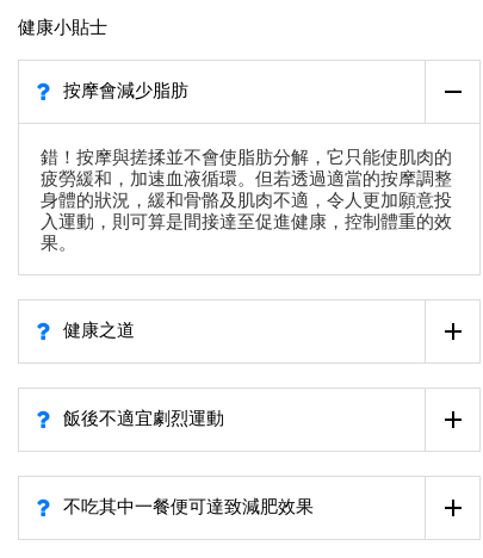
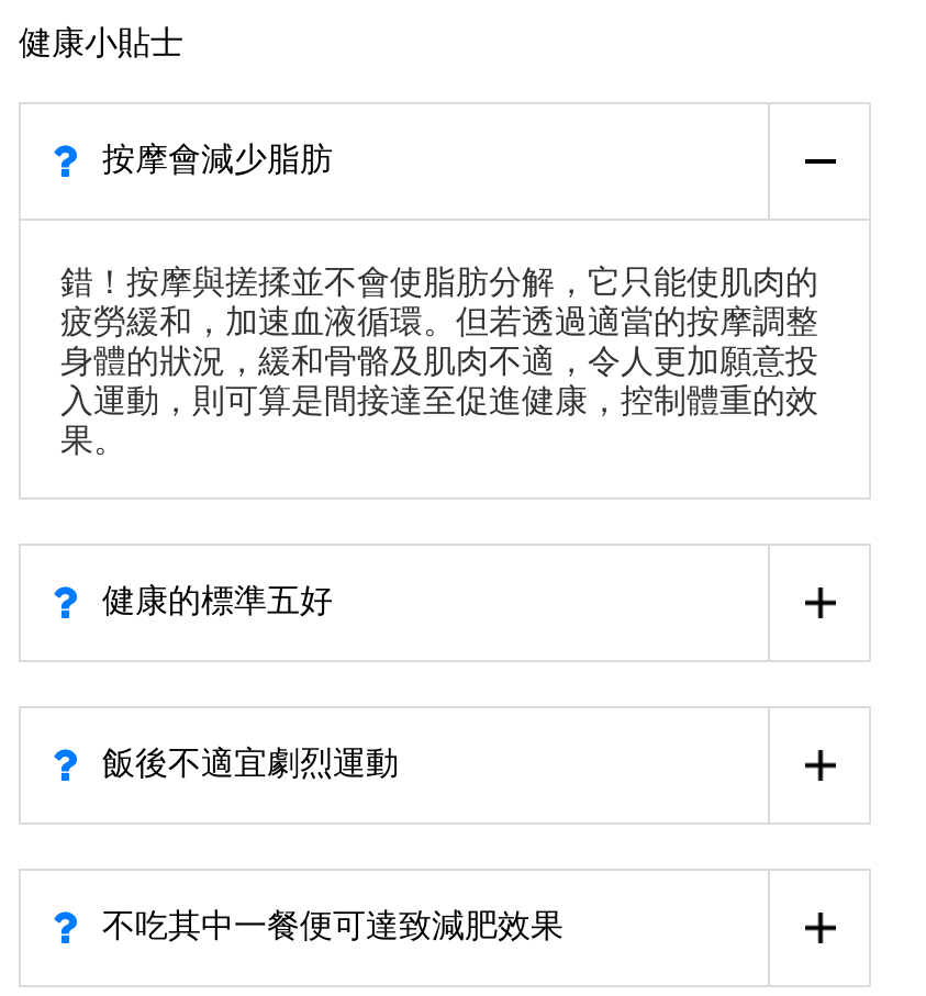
- 健康之道
+ 健康的標準五好
